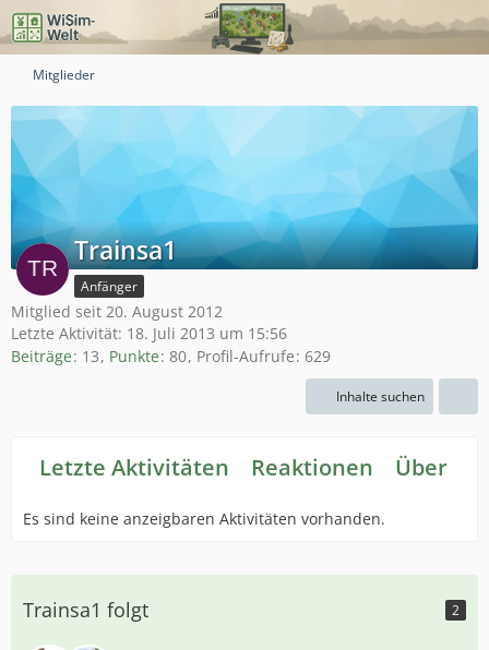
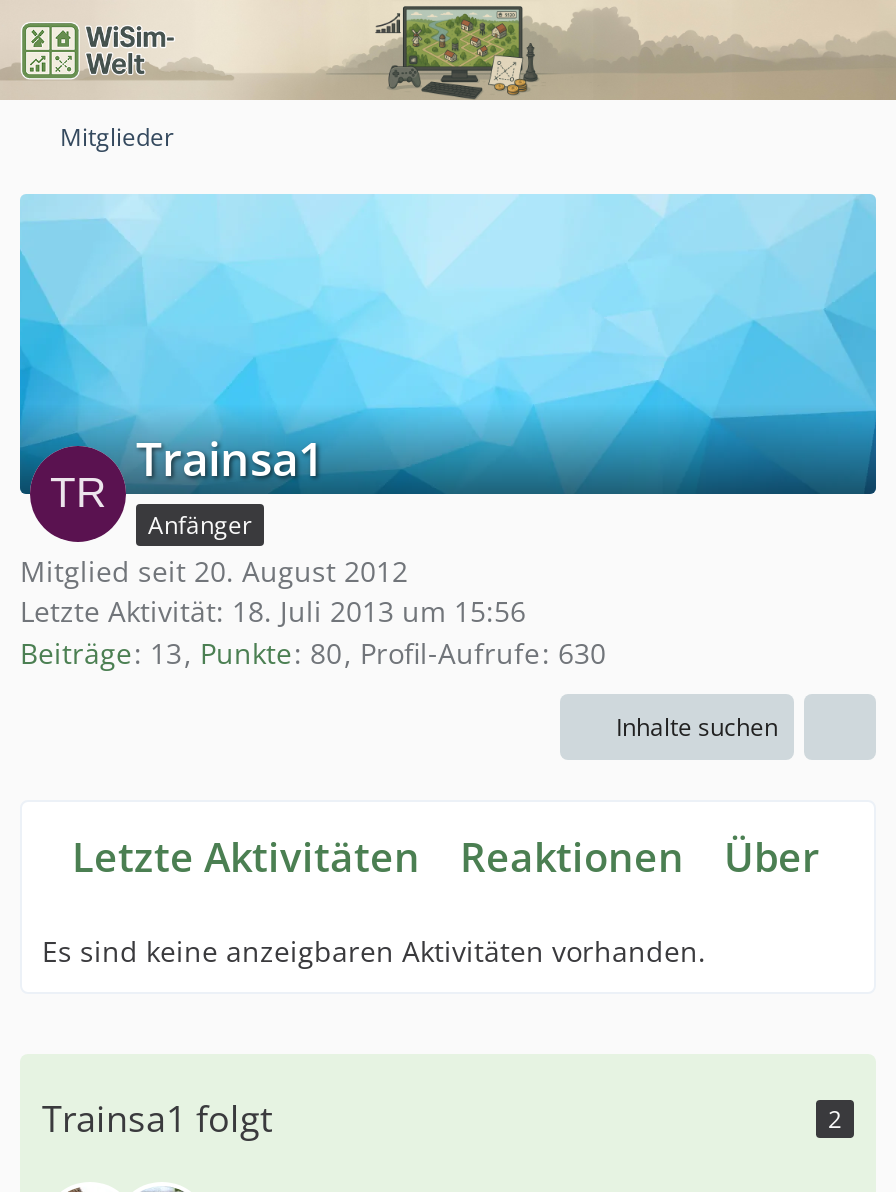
- Beiträge 13 Punkte 80 Profil-Aufrufe 629
+ Beiträge 13 Punkte 80 Profil-Aufrufe 630
